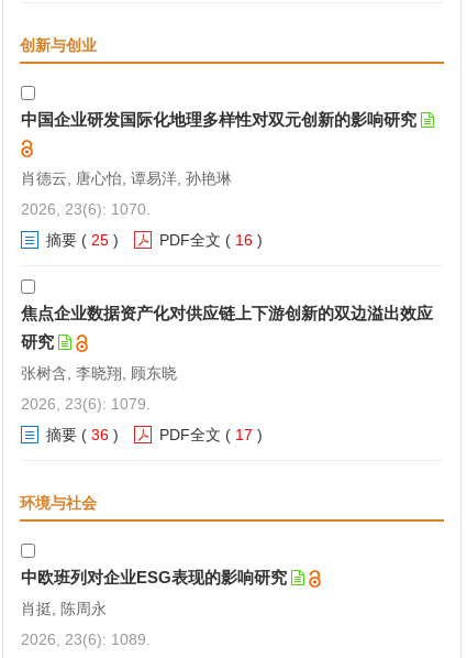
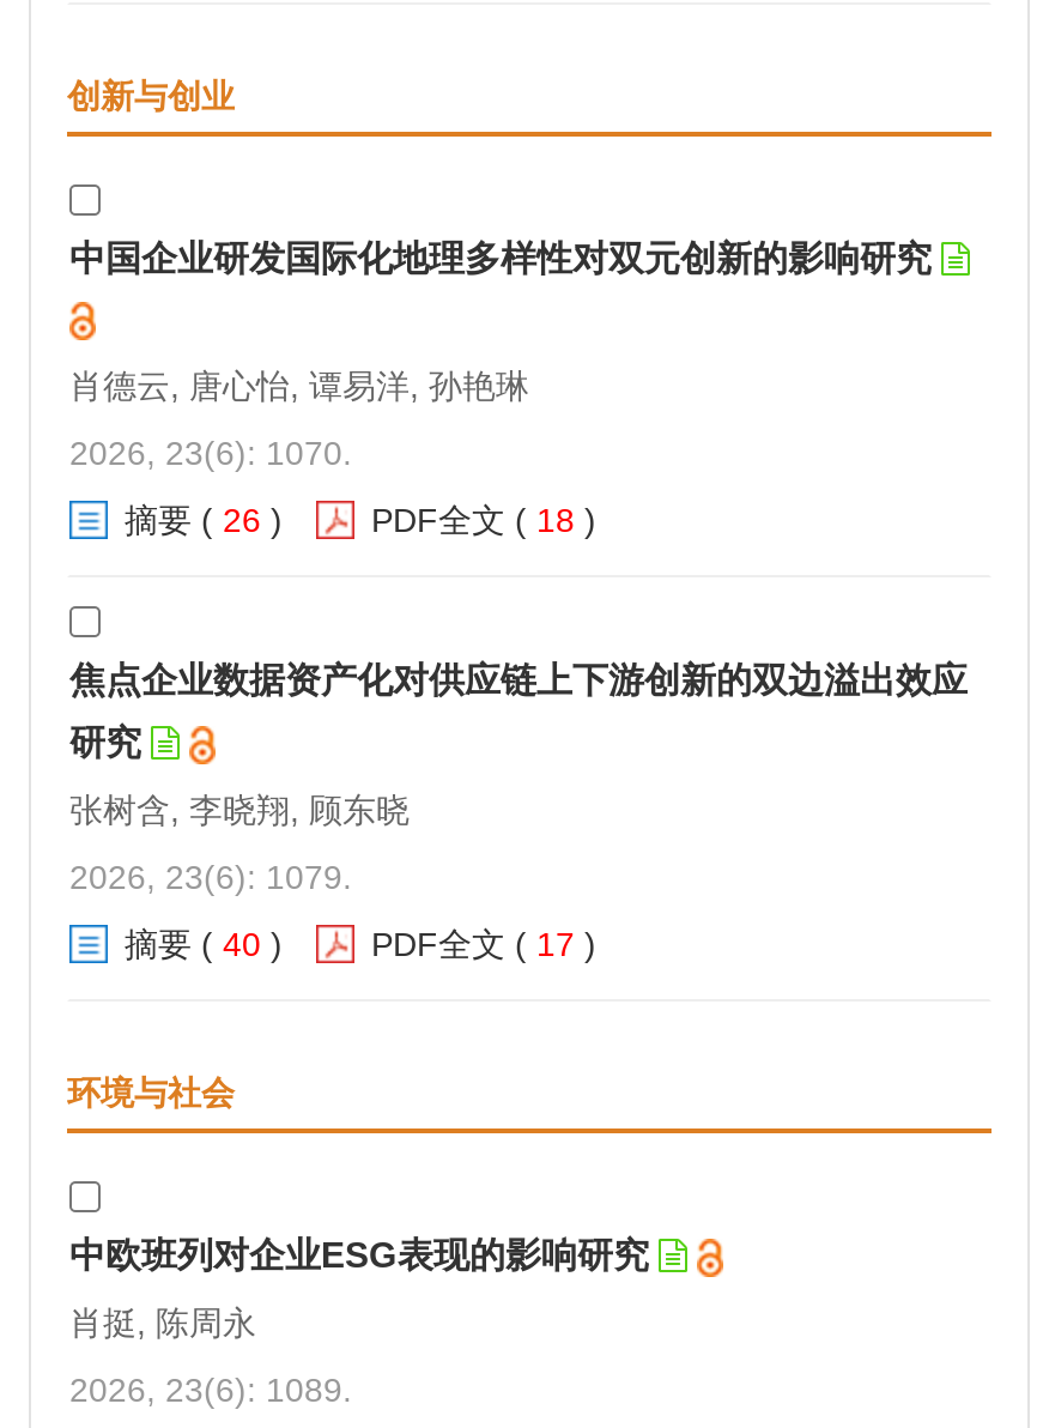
- 摘要( 25)
+ 摘要( 26)

- PDF全文 ( 16)
+ PDF全文 ( 18)

- 摘要( 36)
+ 摘要( 40)
